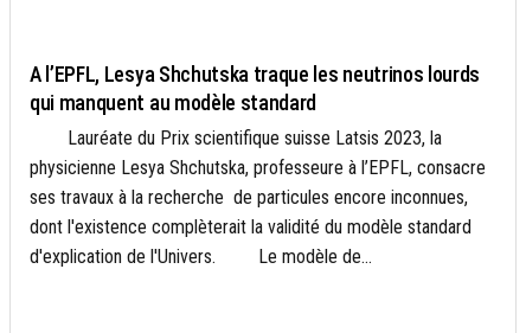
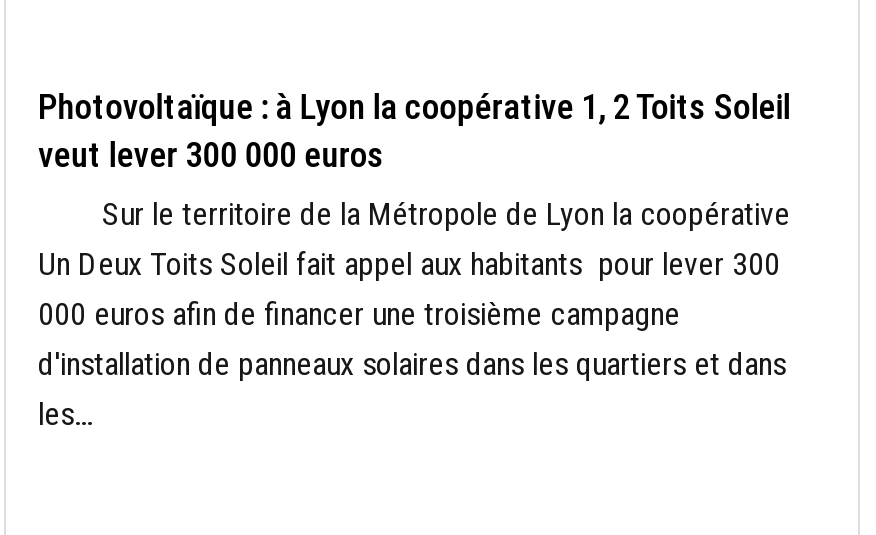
- A l’EPFL, Lesya Shchutska traque les neutrinos lourds
- qui manquent au modèle standard
+ Photovoltaïque : à Lyon la coopérative 1, 2 Toits Soleil
+ veut lever 300 000 euros

- Lauréate du Prix scientifique suisse Latsis 2023, la
- physicienne Lesya Shchutska, professeure à l’EPFL, consacre
- ses travaux à la recherche de particules encore inconnues,
- dont l'existence complèterait la validité du modèle standard
- d'explication de l'Univers. Le modèle de...
+ Sur le territoire de la Métropole de Lyon la coopérative
+ Un Deux Toits Soleil fait appel aux habitants pour lever 300
+ 000 euros afin de financer une troisième campagne
+ d'installation de panneaux solaires dans les quartiers et dans
+ les...
